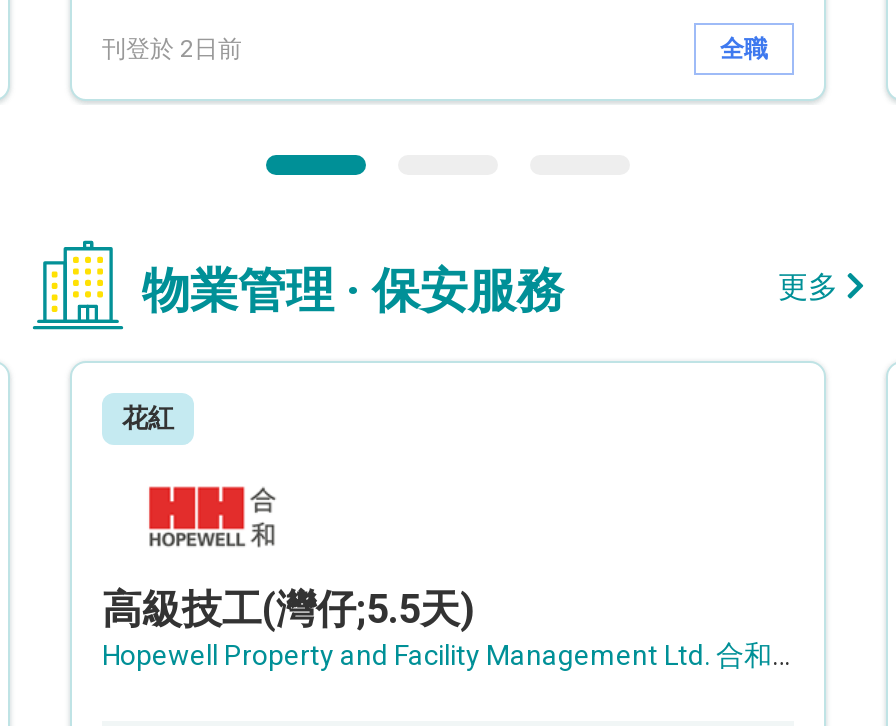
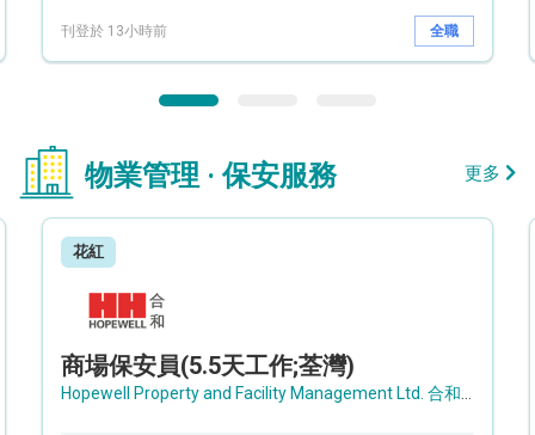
- 刊登於 2日前
+ 刊登於 13小時前

- 高級技工(灣仔;5.5天)
+ 商場保安員(5.5天工作;荃灣)
